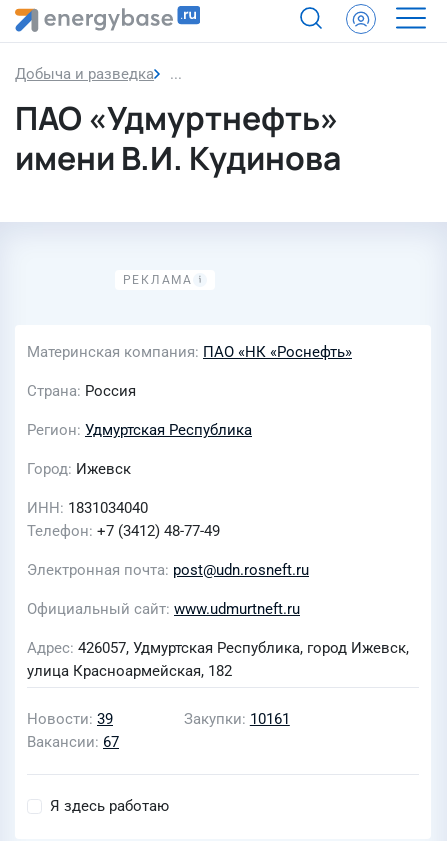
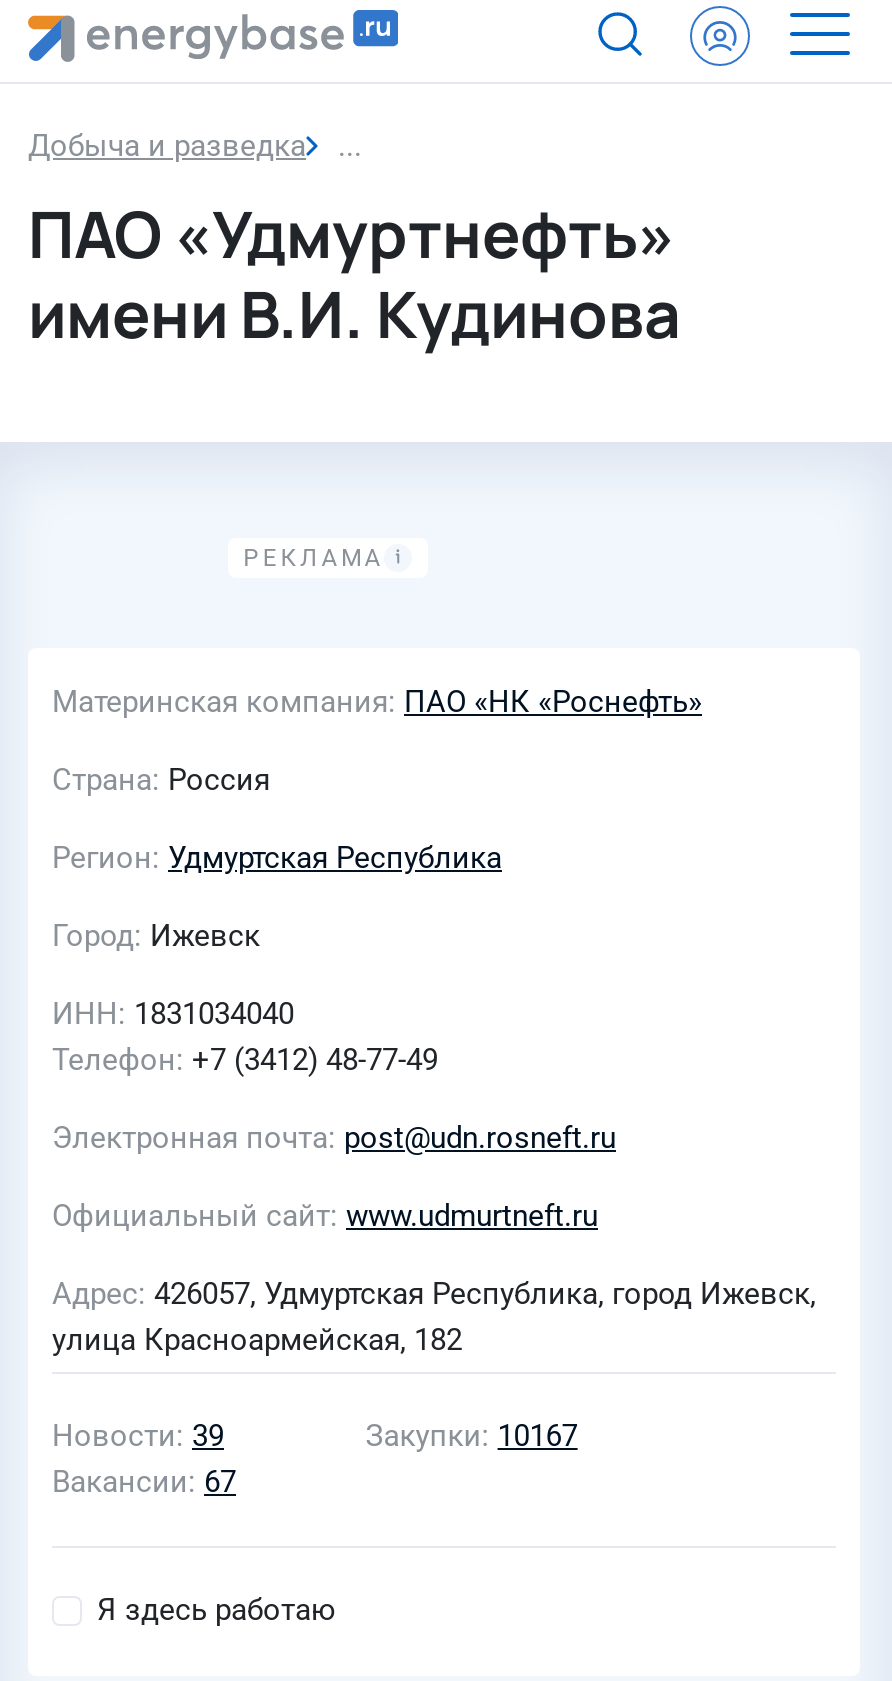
- Закупки 10161
+ Закупки 10167
